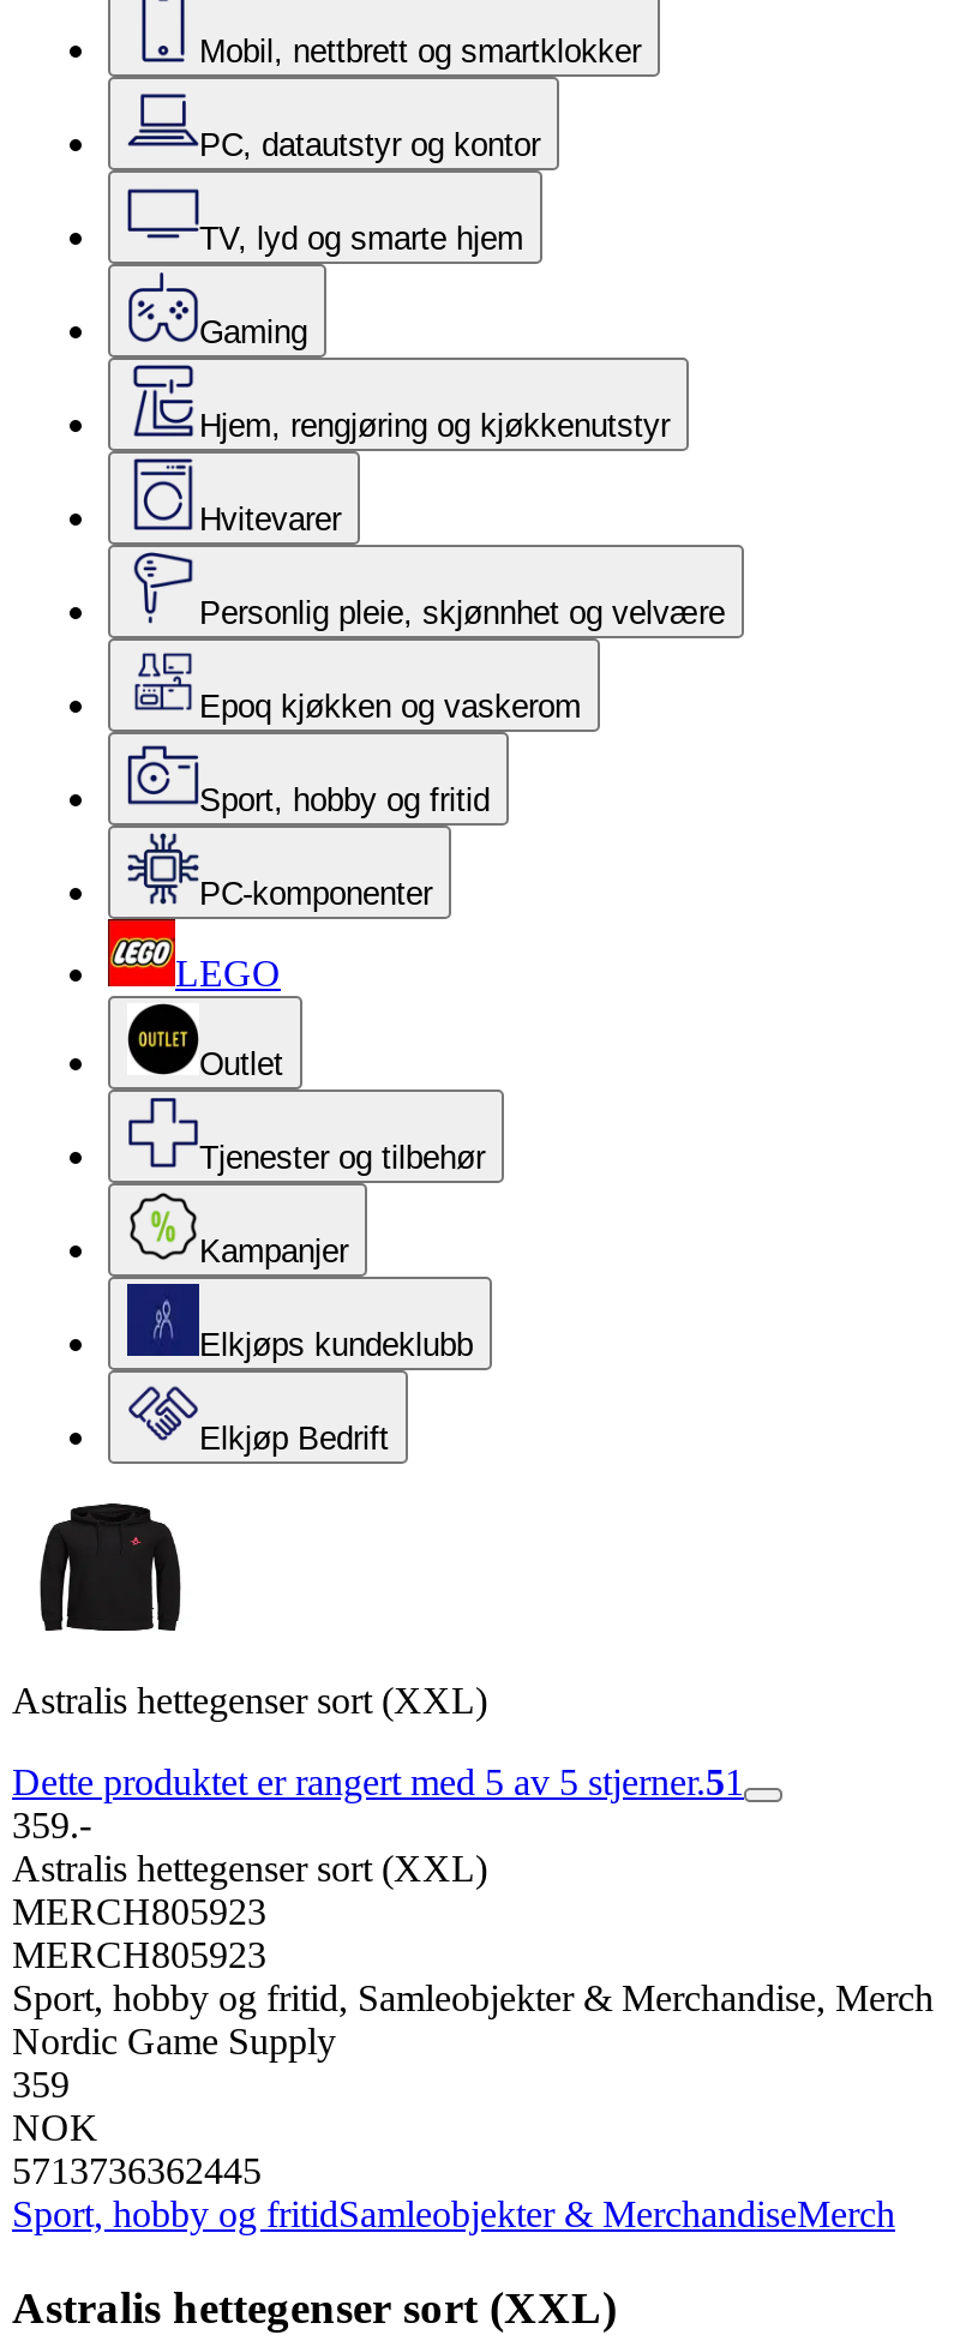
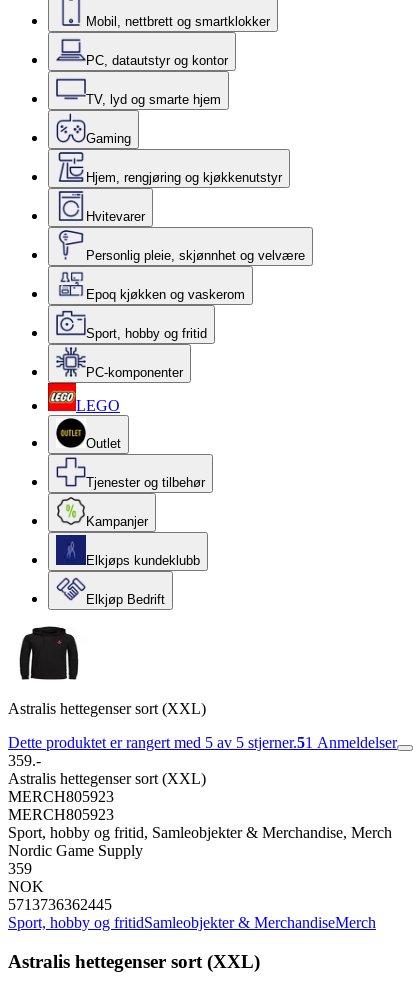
- Dette produktet er rangert med 5 av 5 stjerner.51
+ Dette produktet er rangert med 5 av 5 stjerner.51 Anmeldelser
